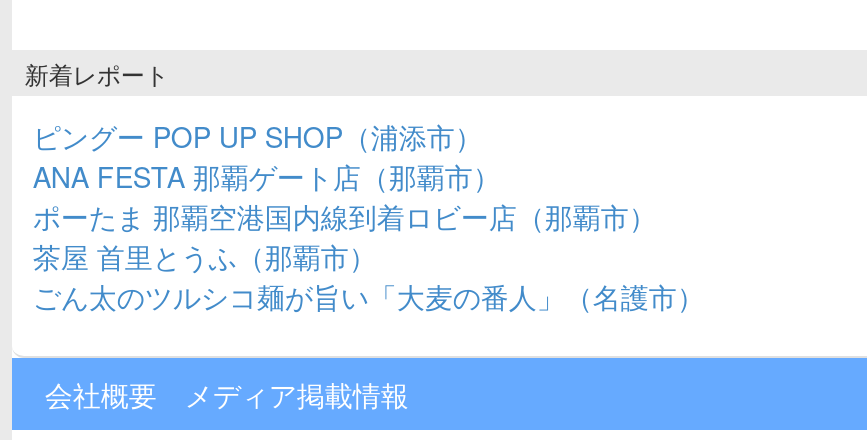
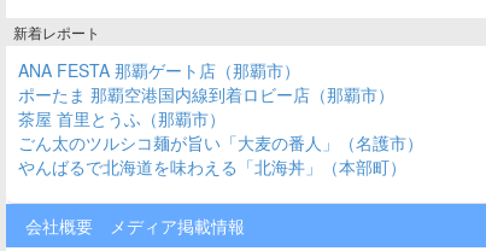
- ピングー POP UP SHOP（浦添市）

moved up: ANA FESTA 那覇ゲート店（那覇市） | ポーたま 那覇空港国内線到着ロビー店（那覇市） | 茶屋 首里とうふ（那覇市） | ごん太のツルシコ麺が旨い「大麦の番人」（名護市）

+ やんばるで北海道を味わえる「北海丼」（本部町）
